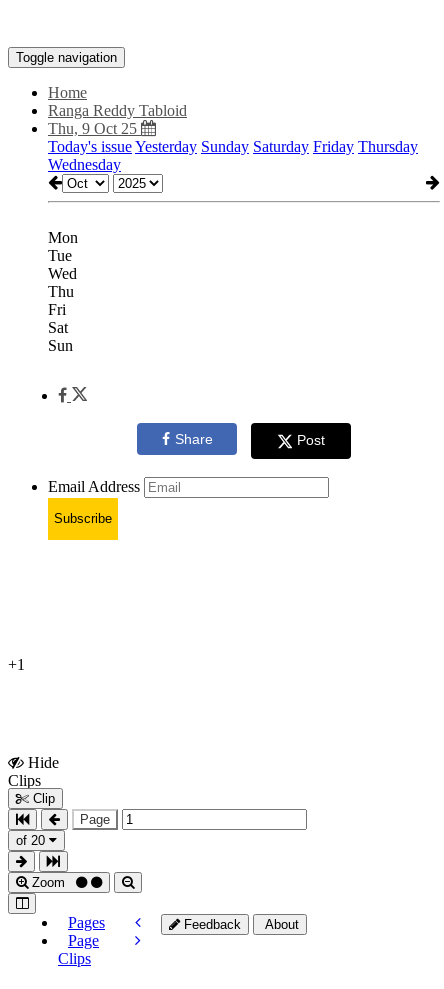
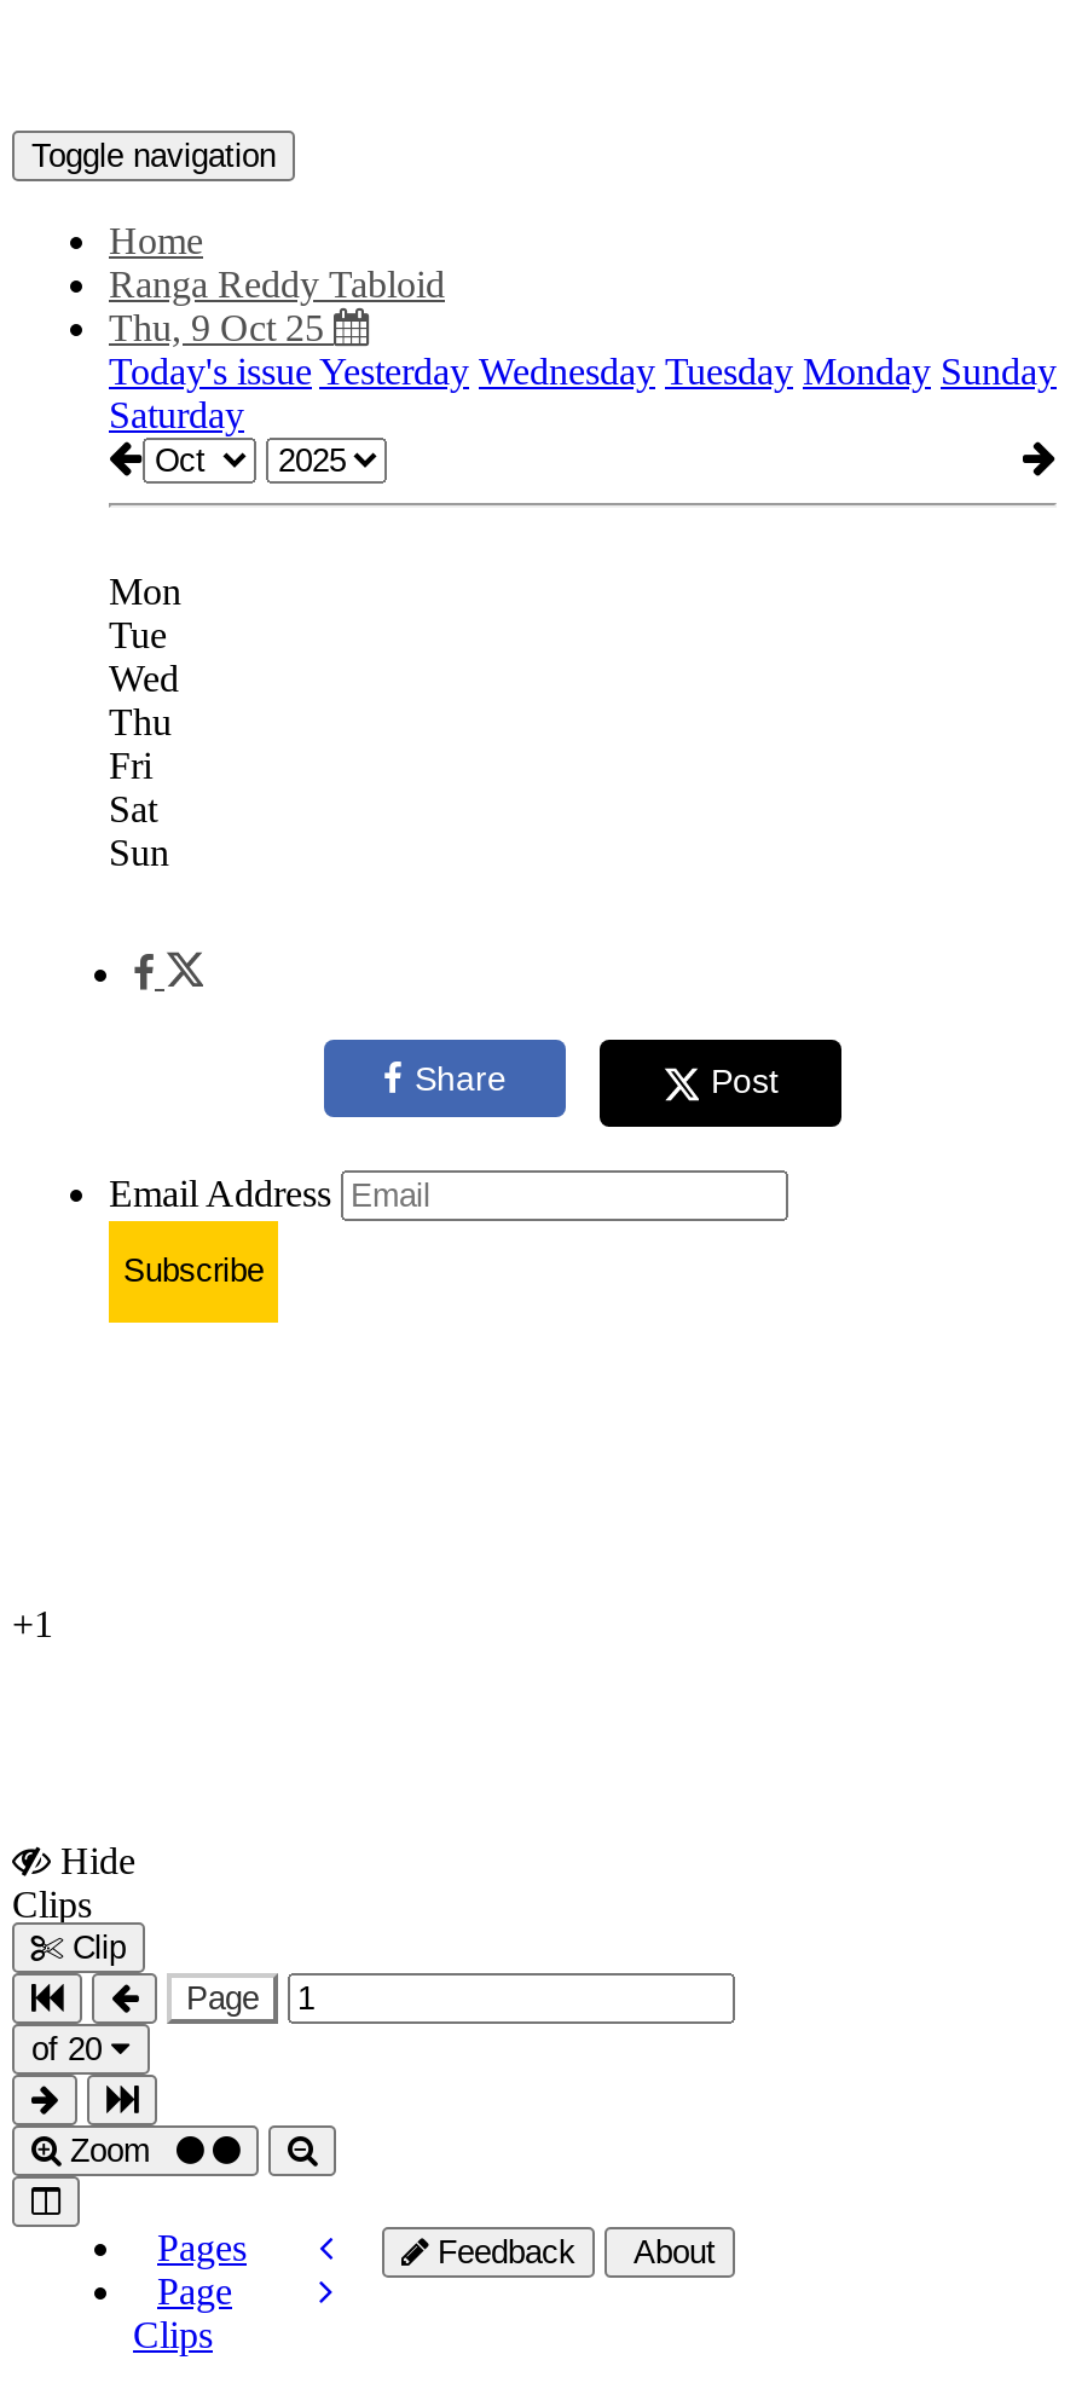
- Today's issue Yesterday Sunday Saturday Friday Thursday
- Wednesday
+ Today's issue Yesterday Wednesday Tuesday Monday Sunday
+ Saturday
